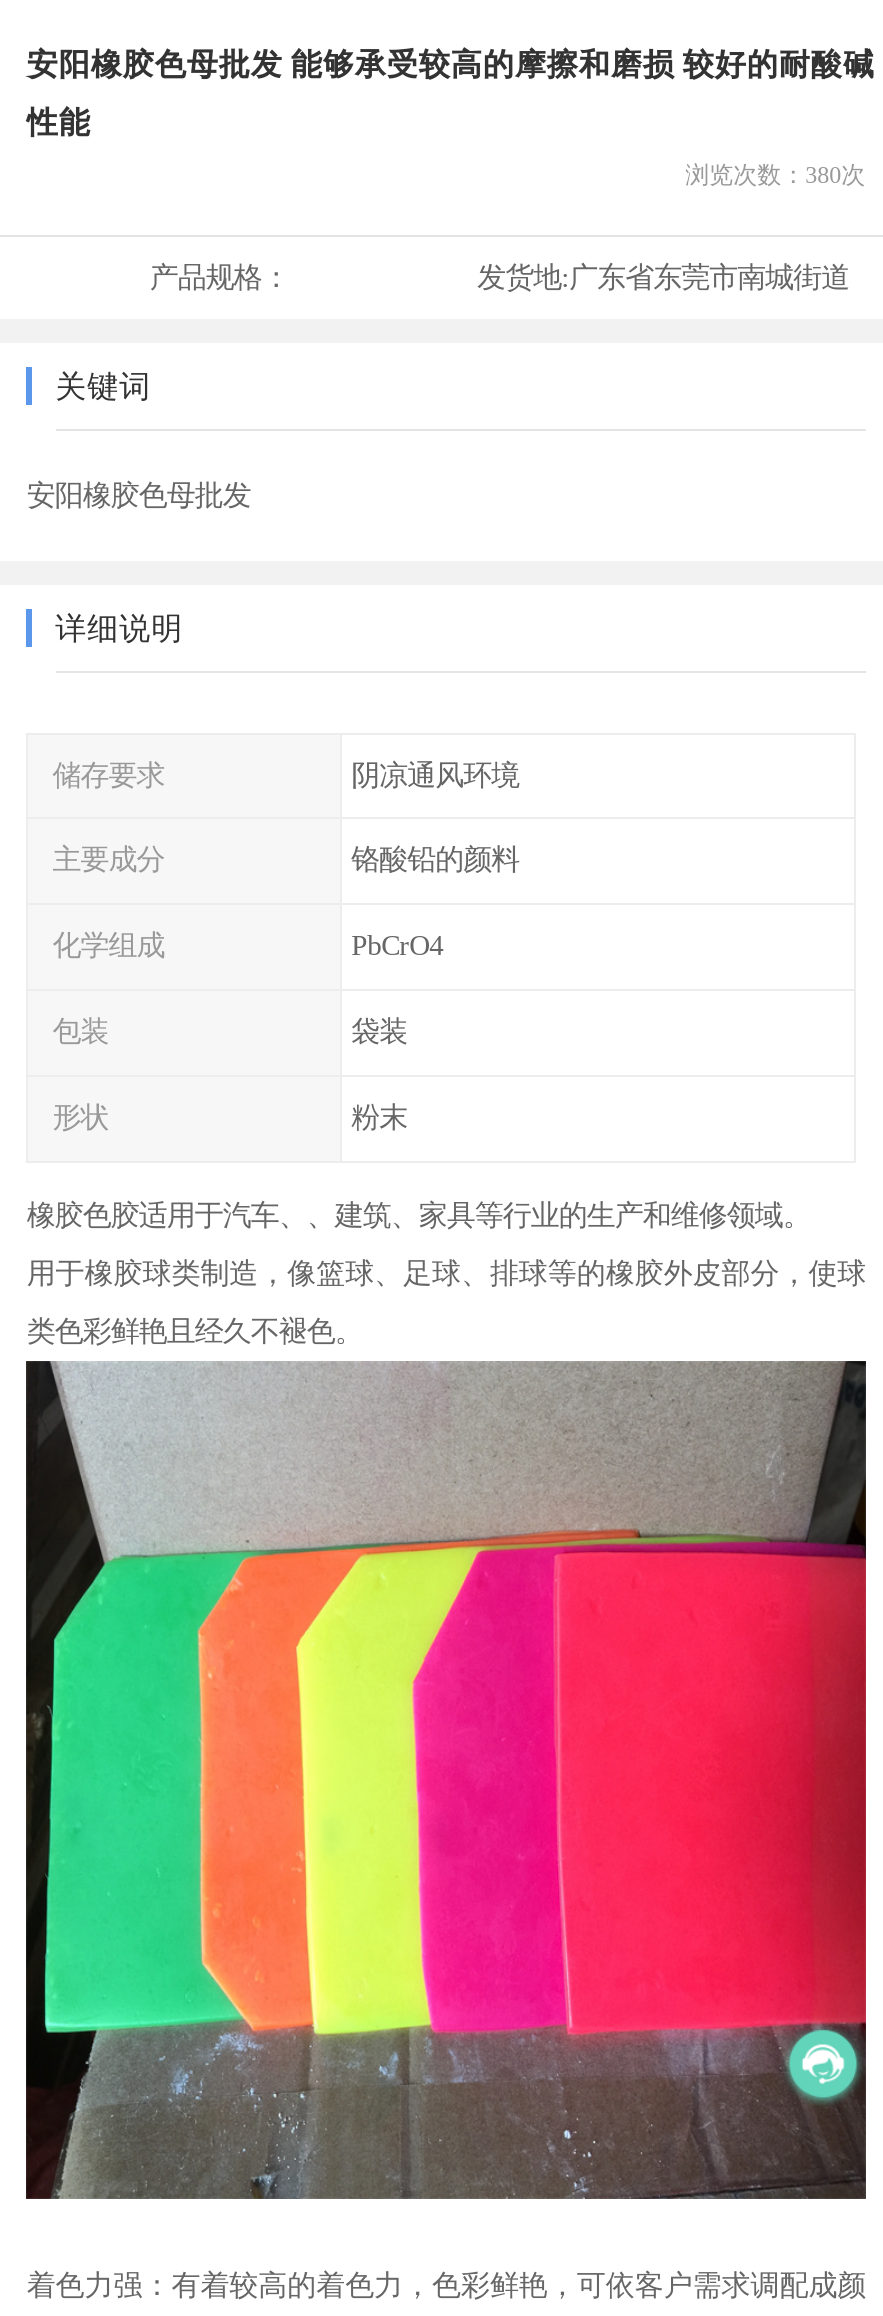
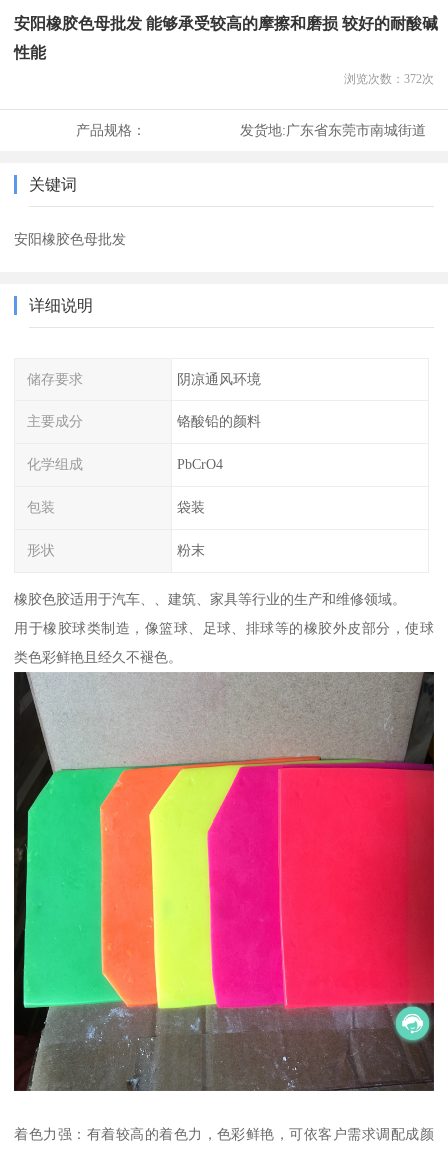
- 浏览次数：380次
+ 浏览次数：372次
